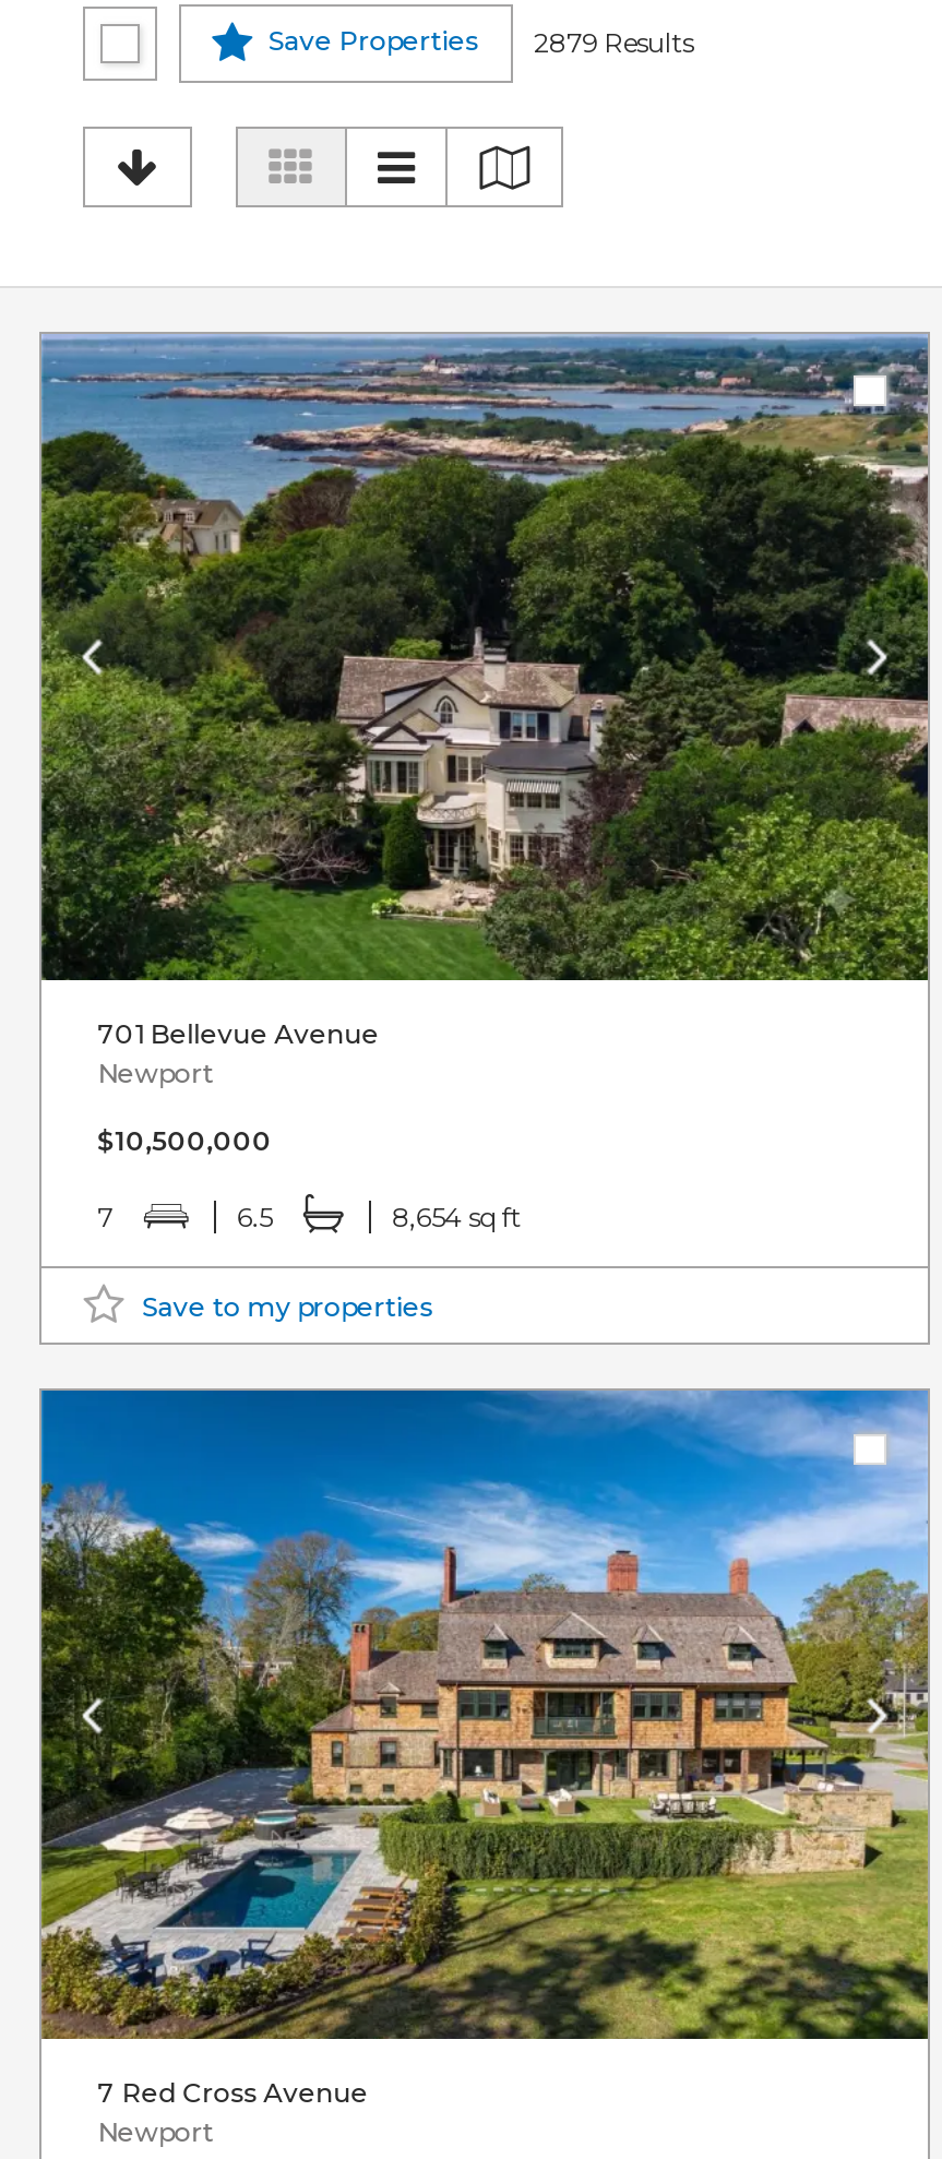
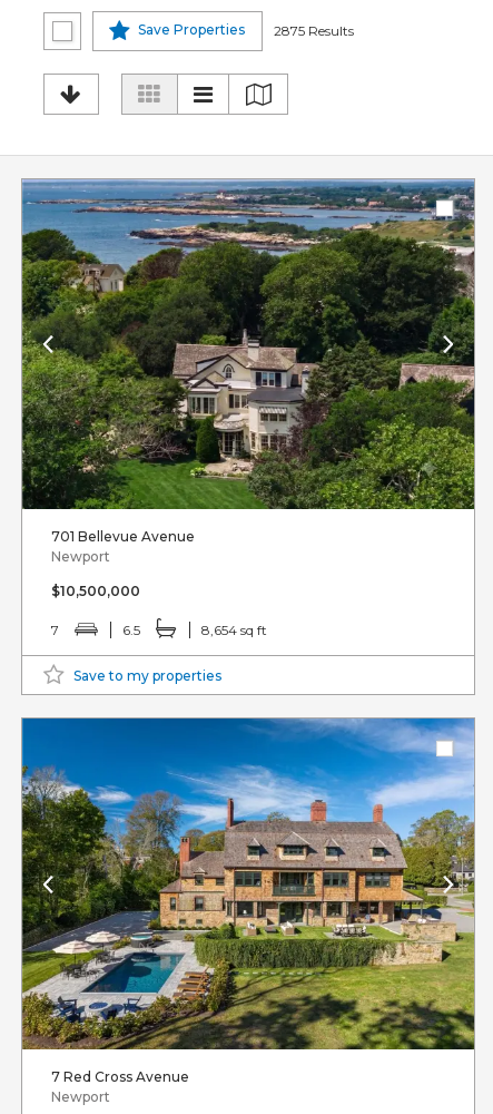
- Save Properties 2879 Results
+ Save Properties 2875 Results
